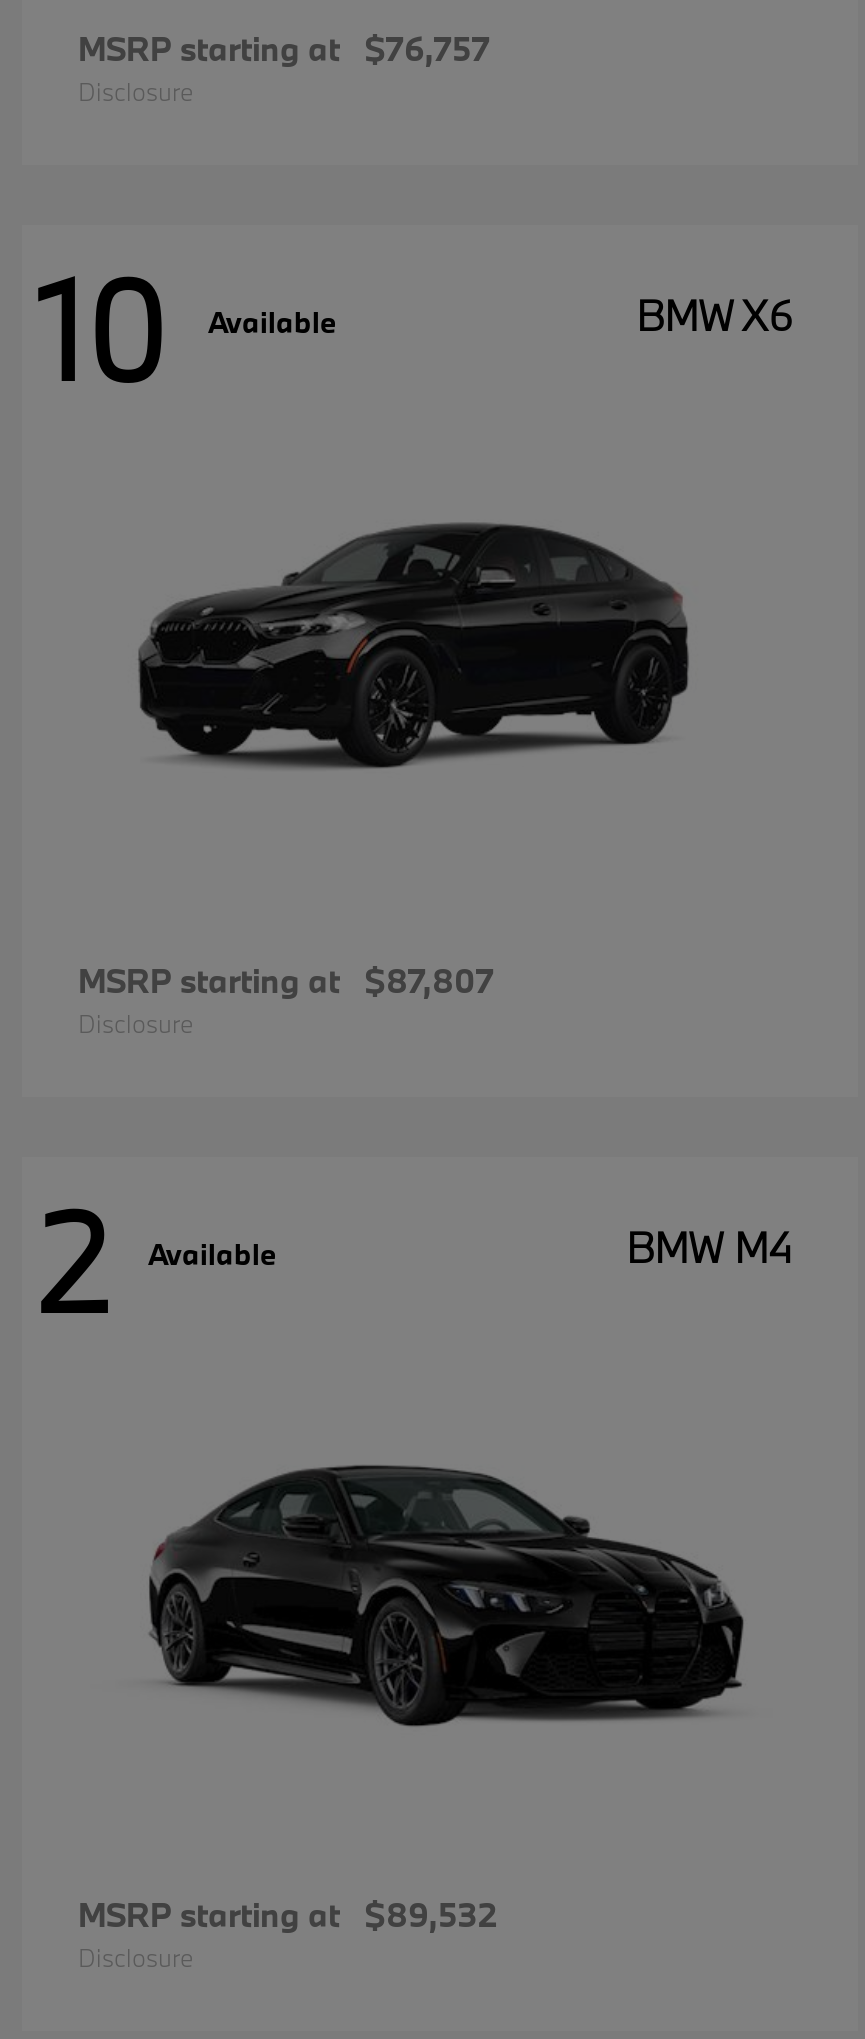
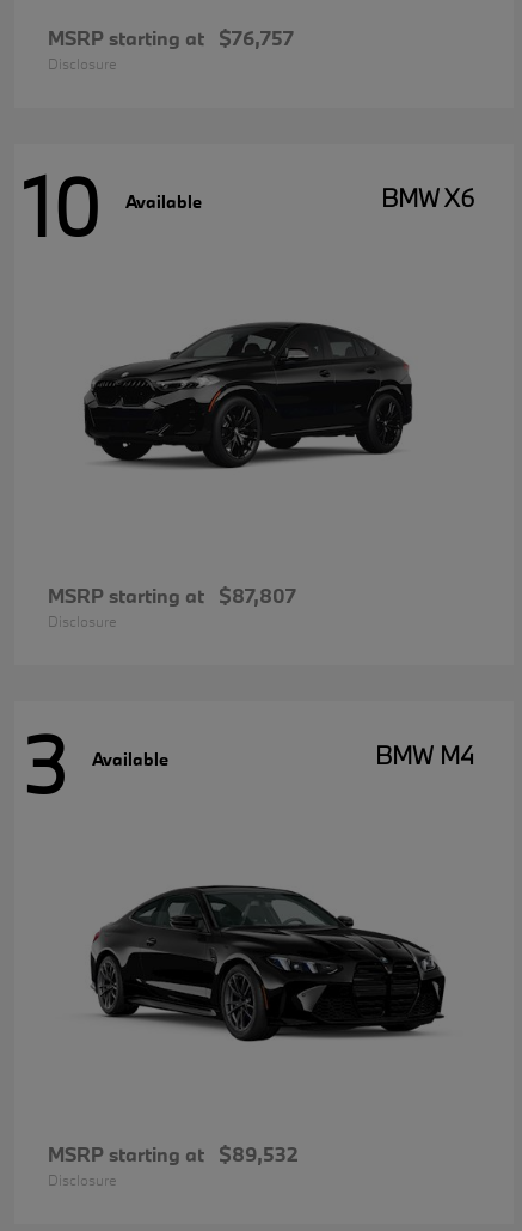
- 2 Available
+ 3 Available
